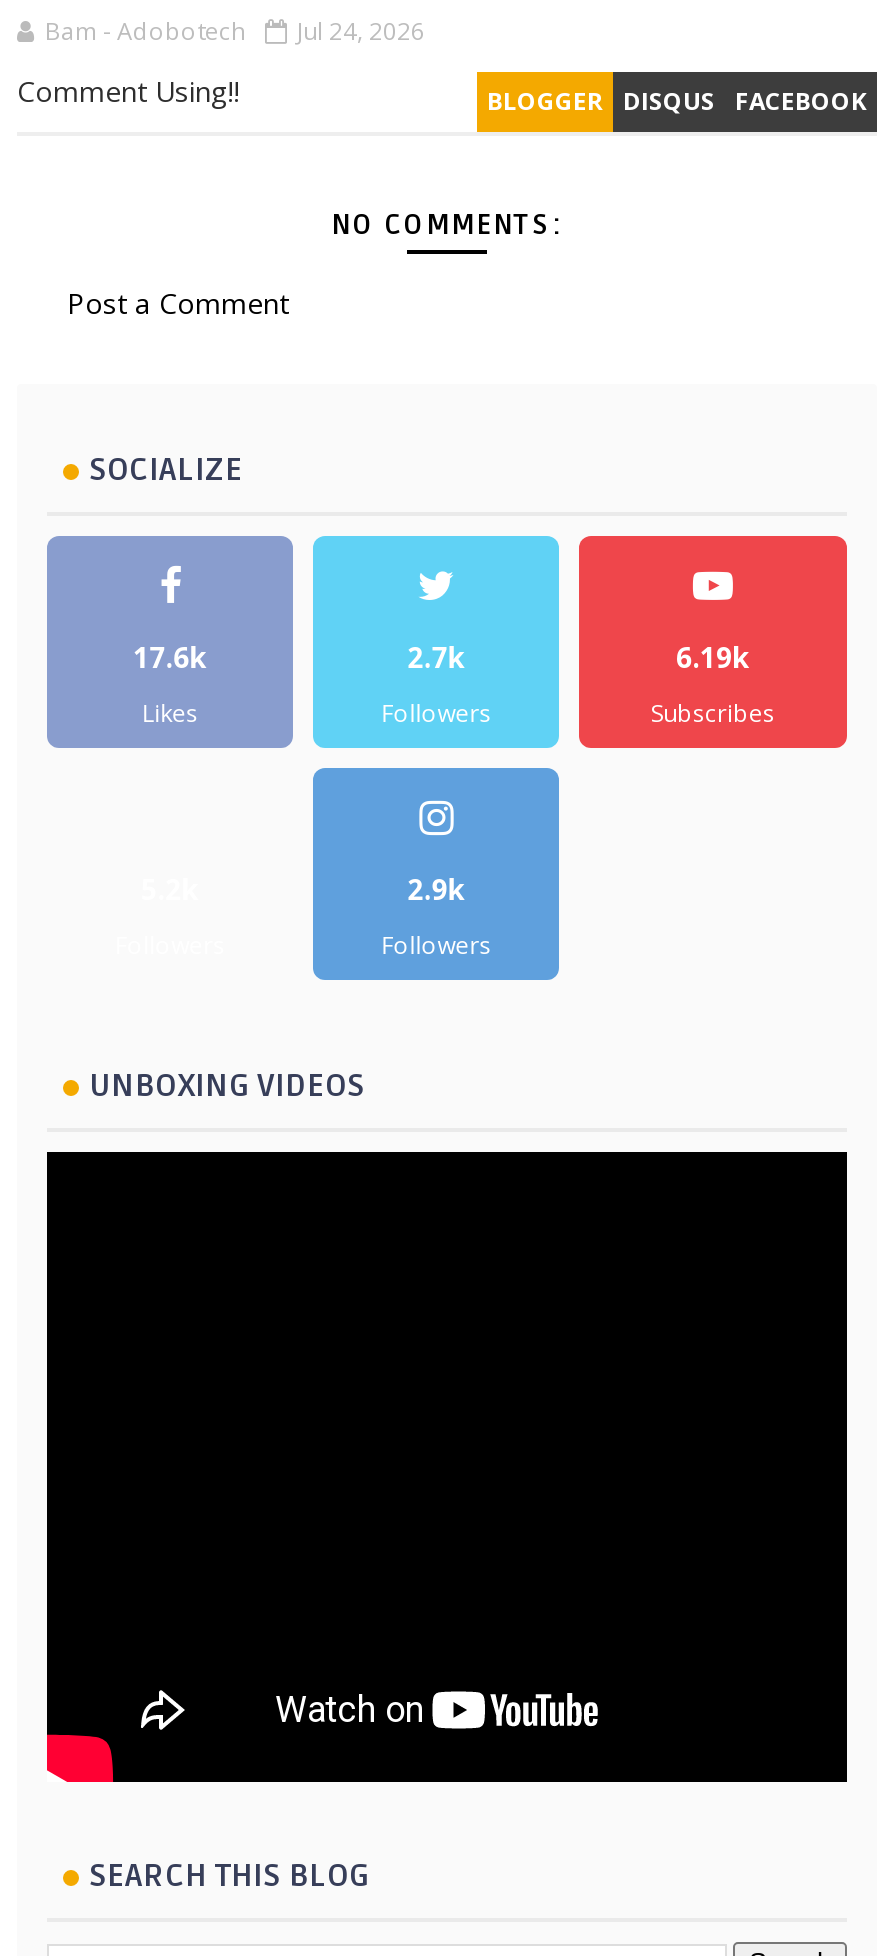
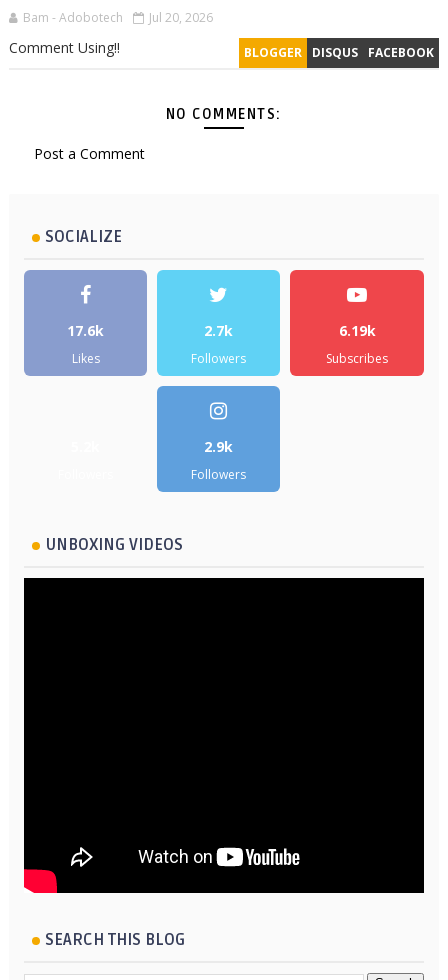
- Bam - Adobotech Jul 24, 2026
+ Bam - Adobotech Jul 20, 2026
